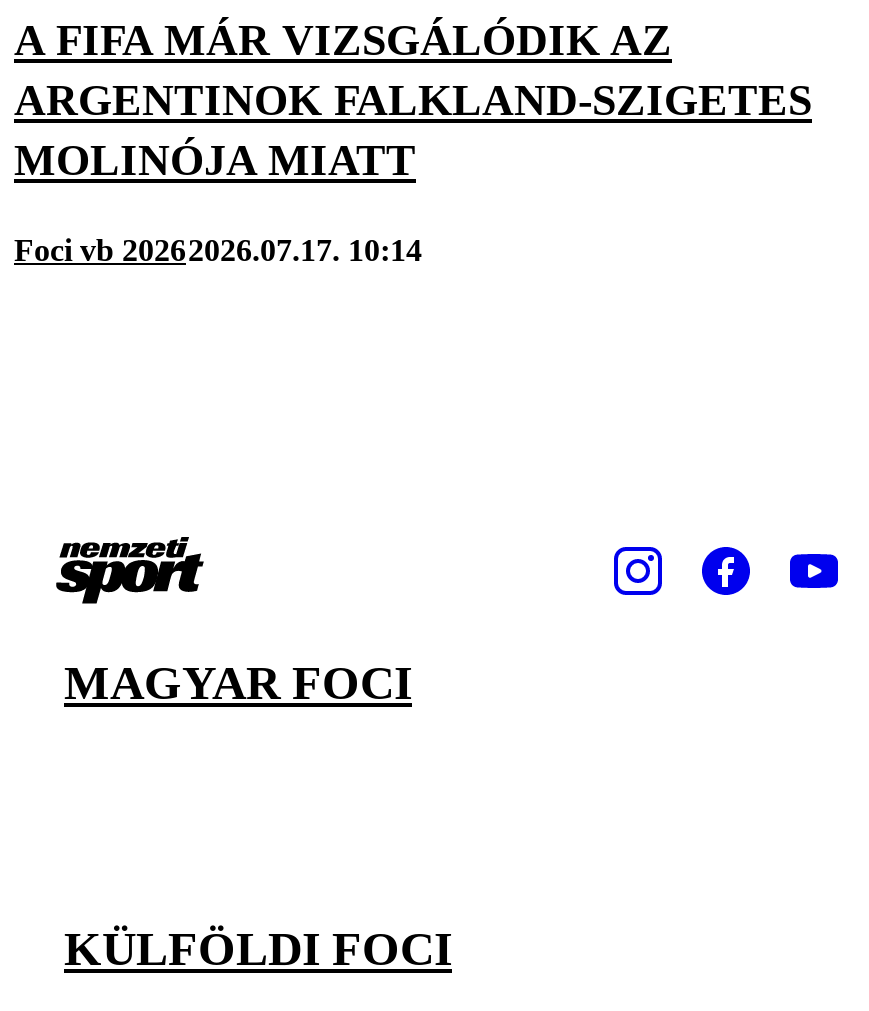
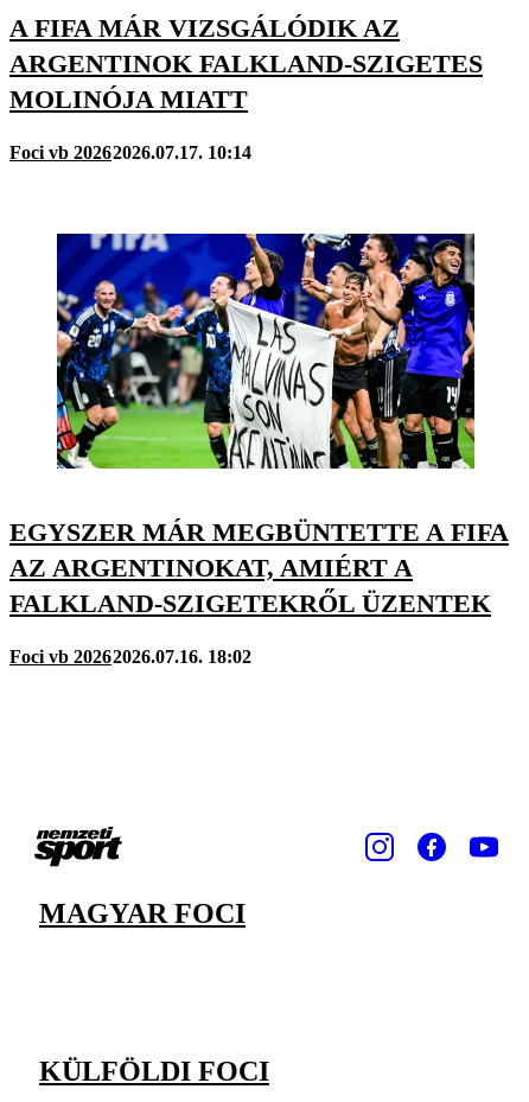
+ [image]
+ EGYSZER MÁR MEGBÜNTETTE A FIFA
+ AZ ARGENTINOKAT, AMIÉRT A
+ FALKLAND-SZIGETEKRŐL ÜZENTEK
+ Foci vb 20262026.07.16. 18:02
